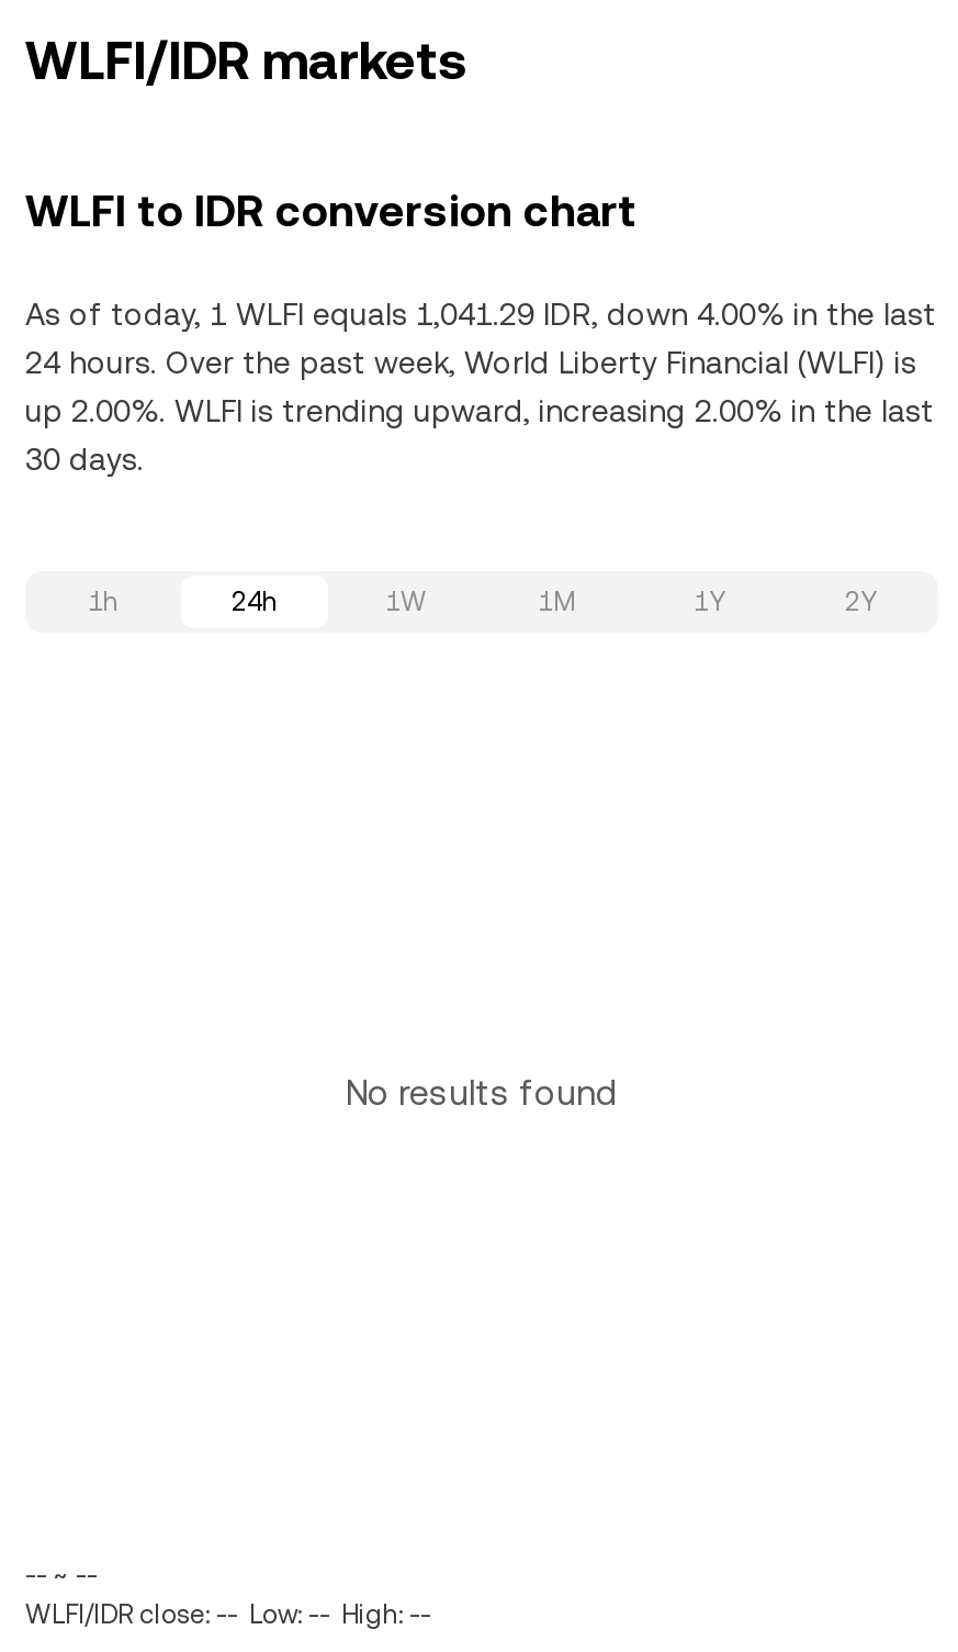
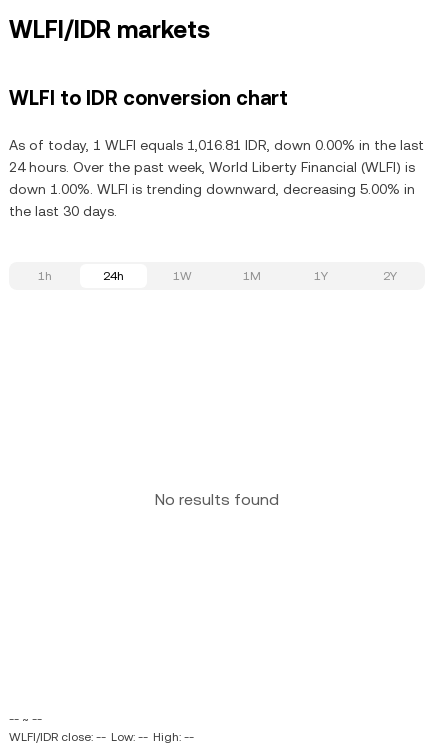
- As of today, 1 WLFI equals 1,041.29 IDR, down 4.00% in the last
+ As of today, 1 WLFI equals 1,016.81 IDR, down 0.00% in the last

- up 2.00%. WLFI is trending upward, increasing 2.00% in the last
- 30 days.
+ down 1.00%. WLFI is trending downward, decreasing 5.00% in
+ the last 30 days.
